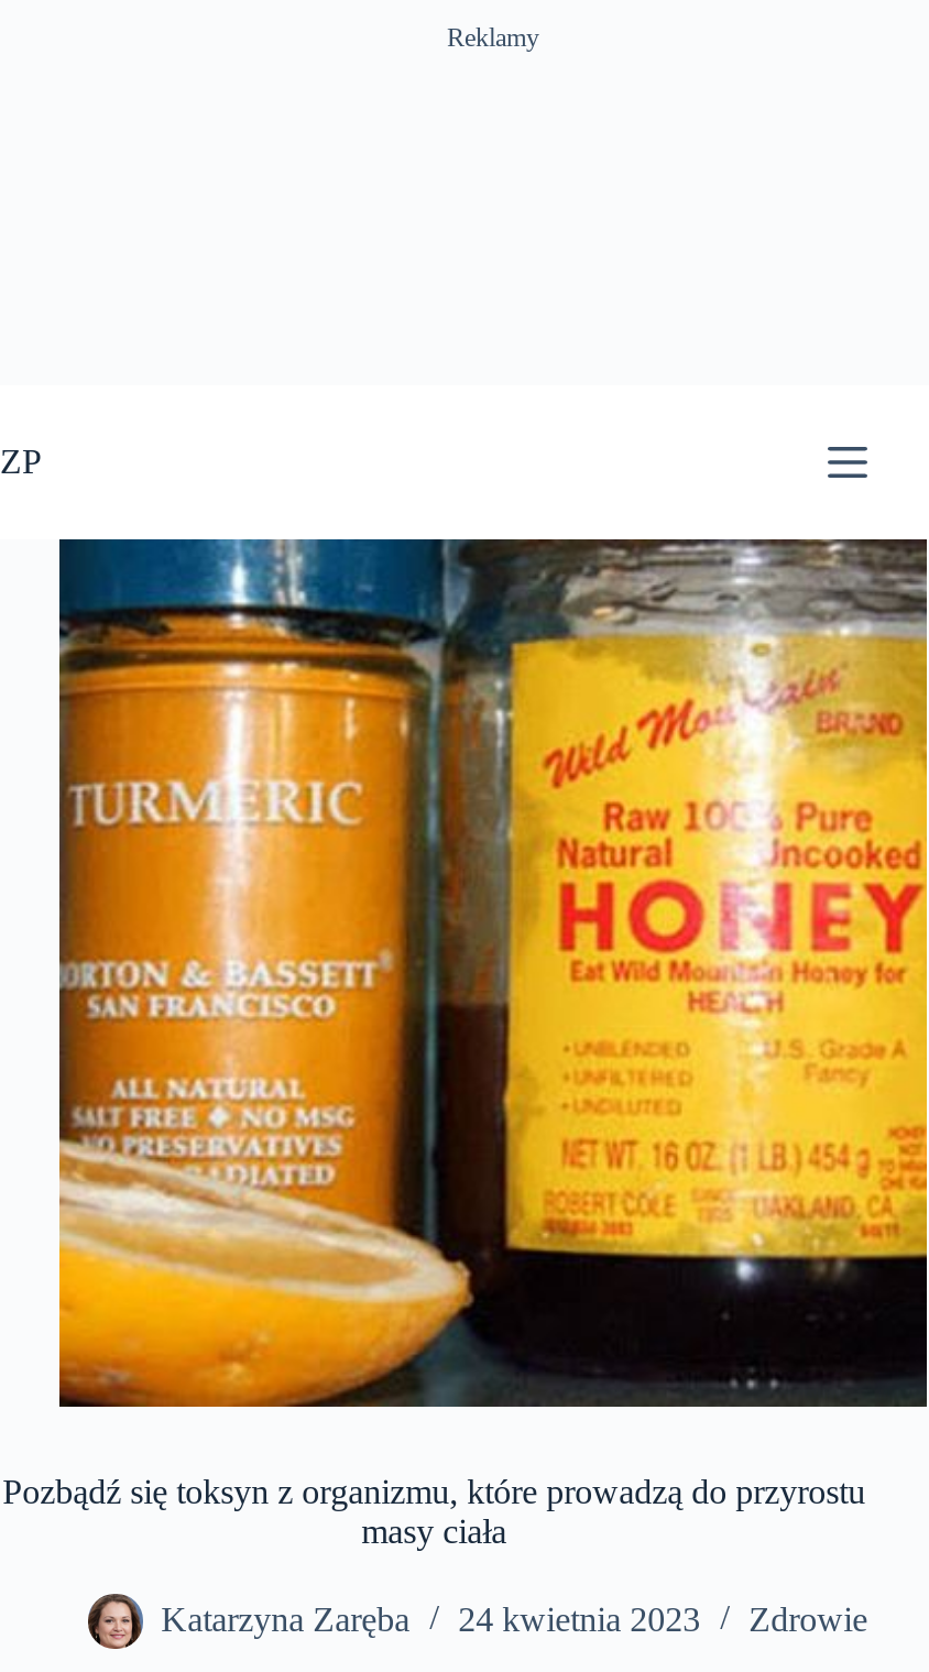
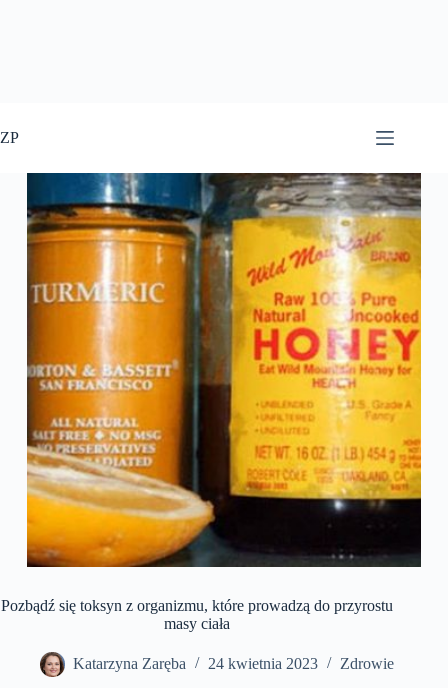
- Reklamy
